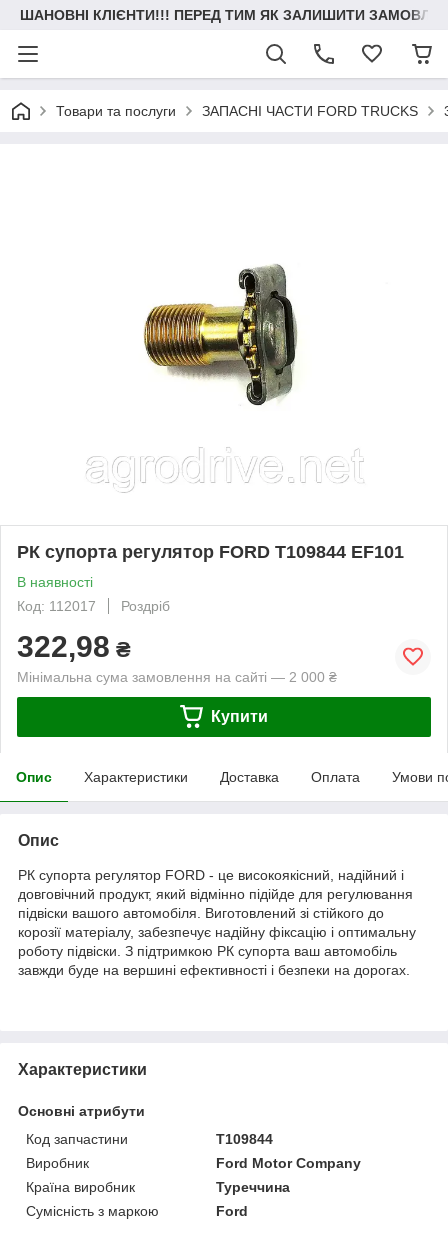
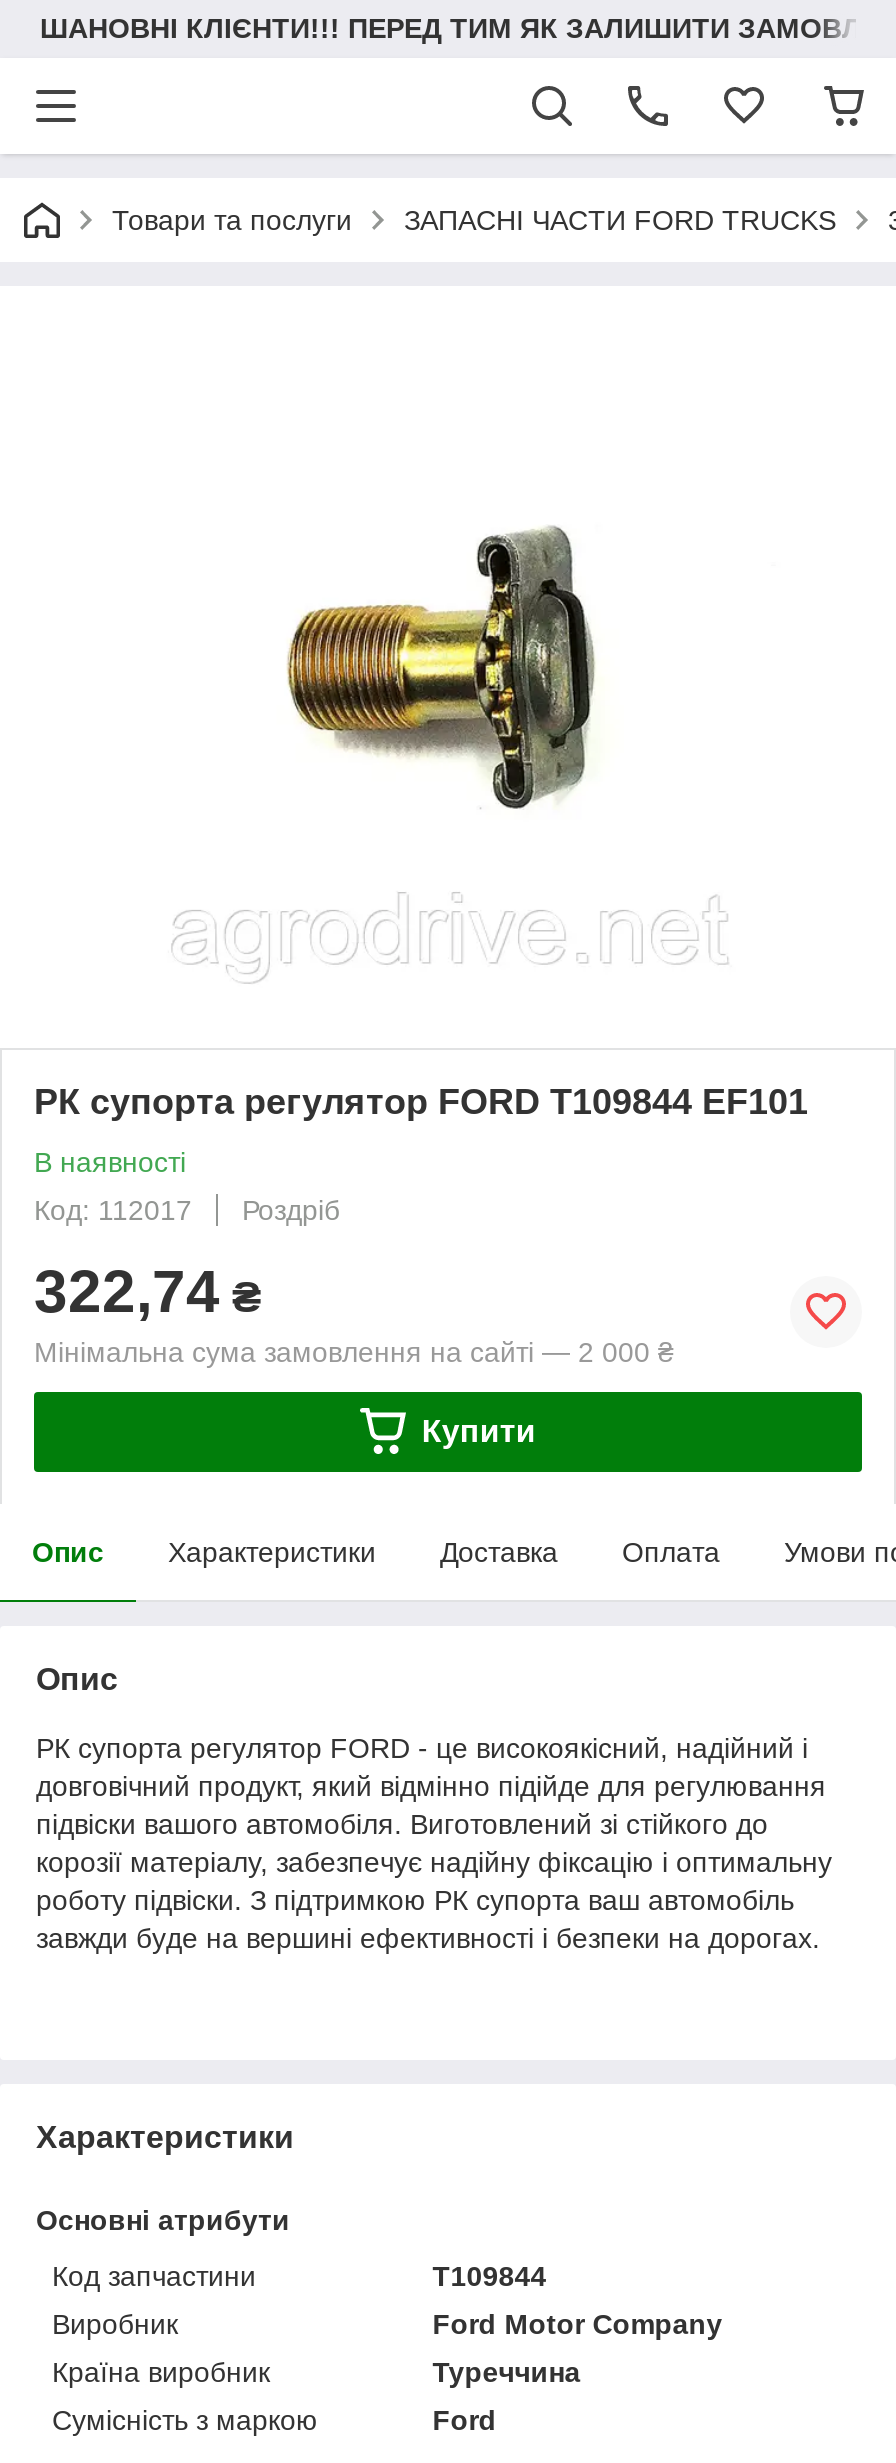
- 322,98 ₴
+ 322,74 ₴
